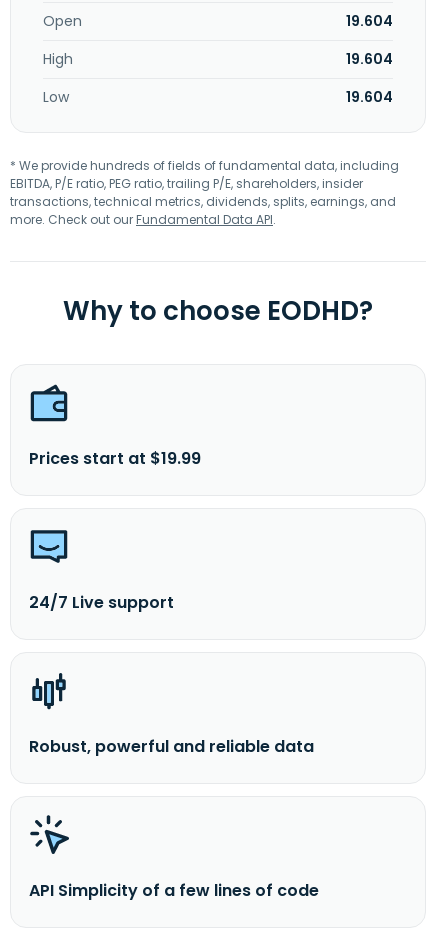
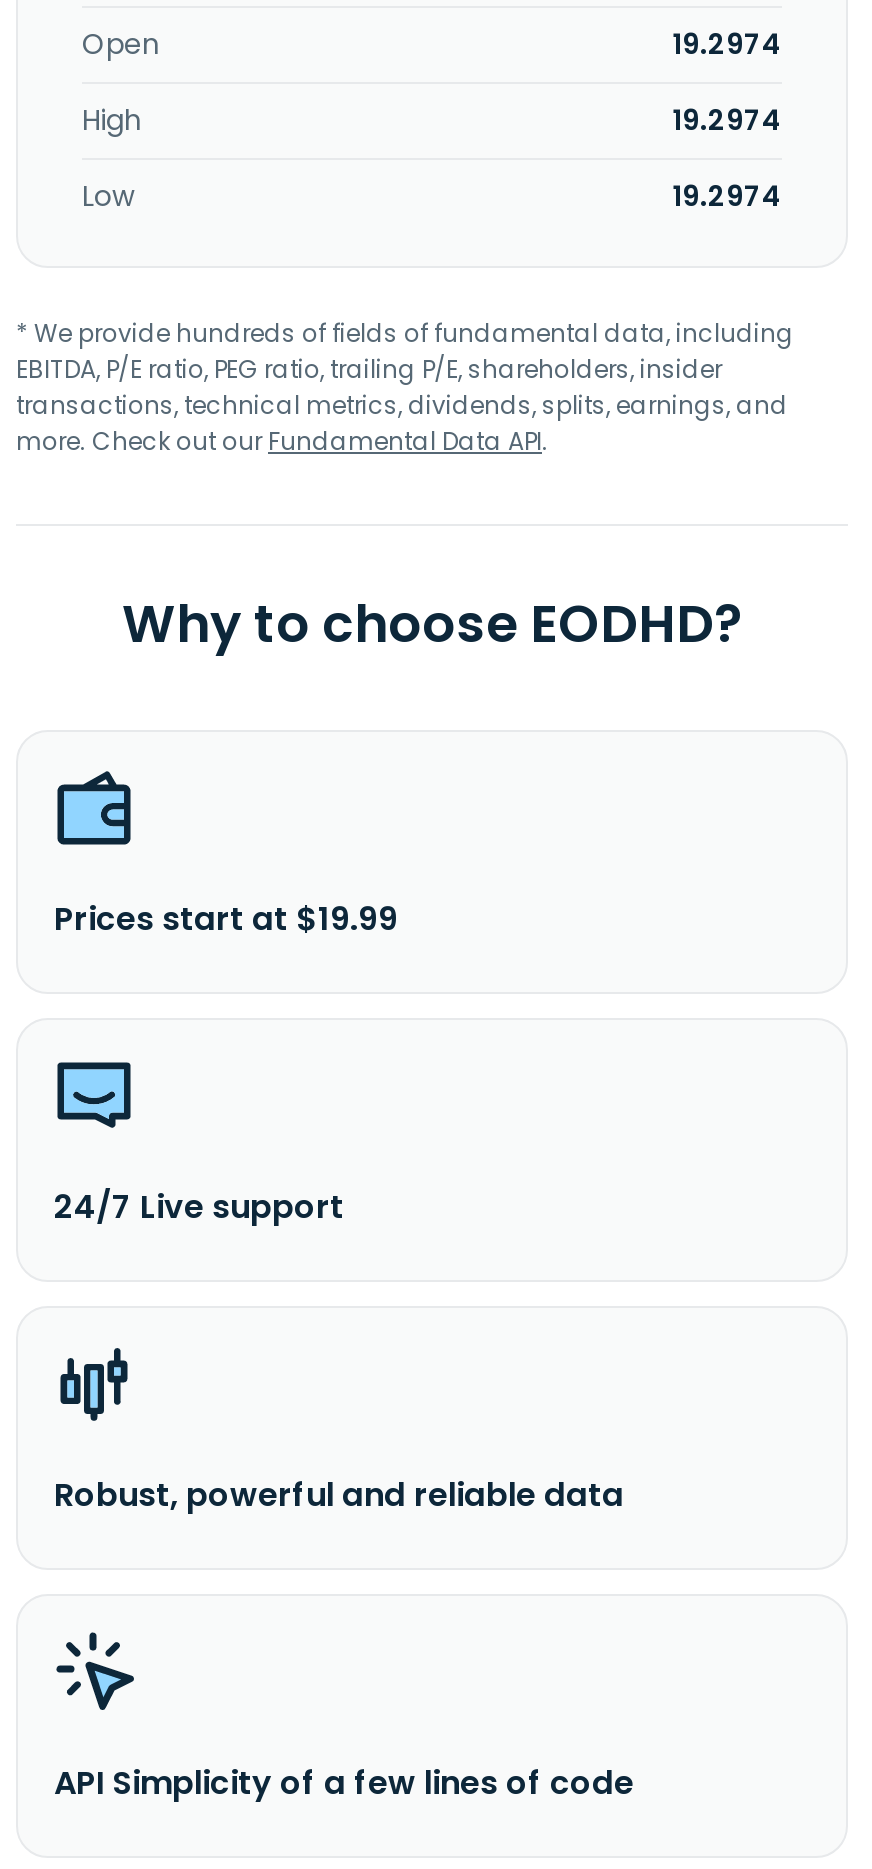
- 19.604
+ 19.2974

- 19.604
+ 19.2974

- 19.604
+ 19.2974
